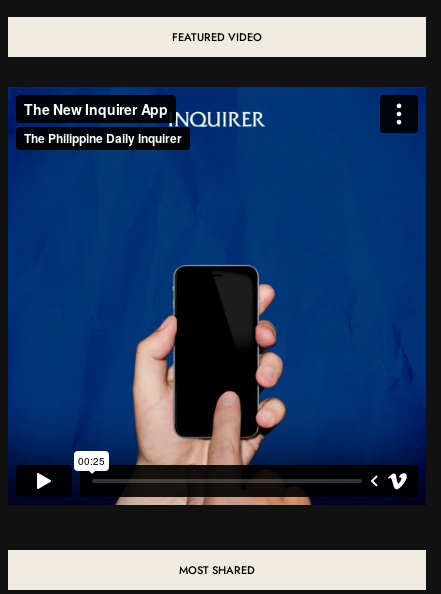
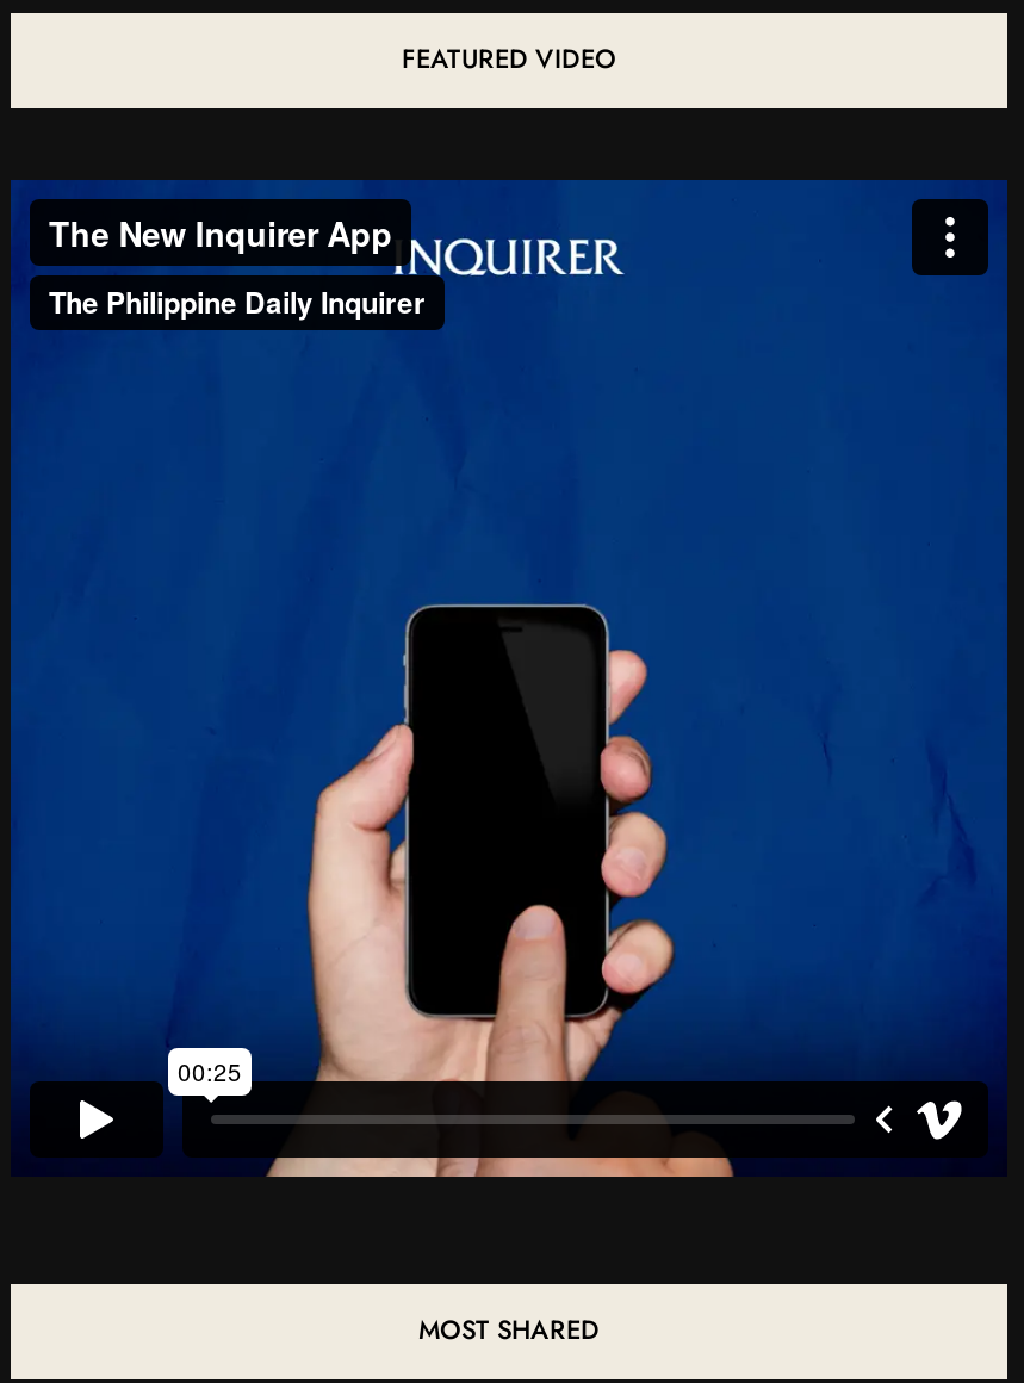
- [image]
+ [image]
